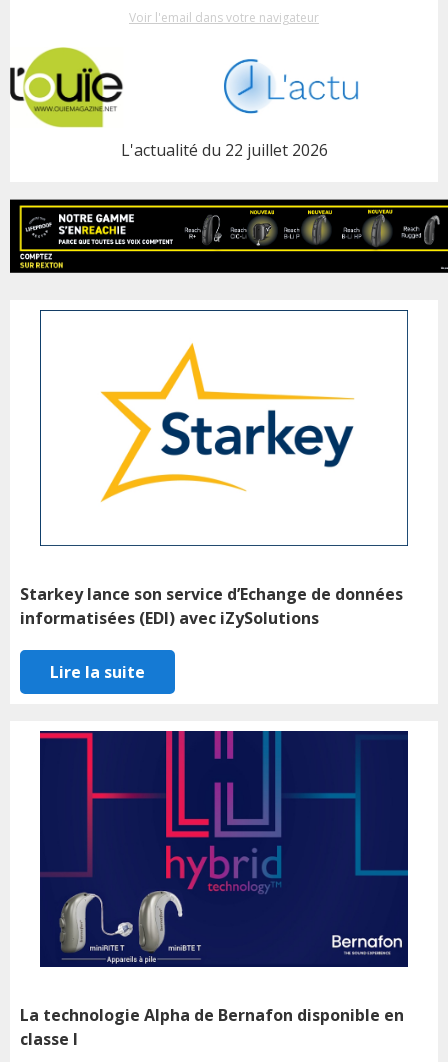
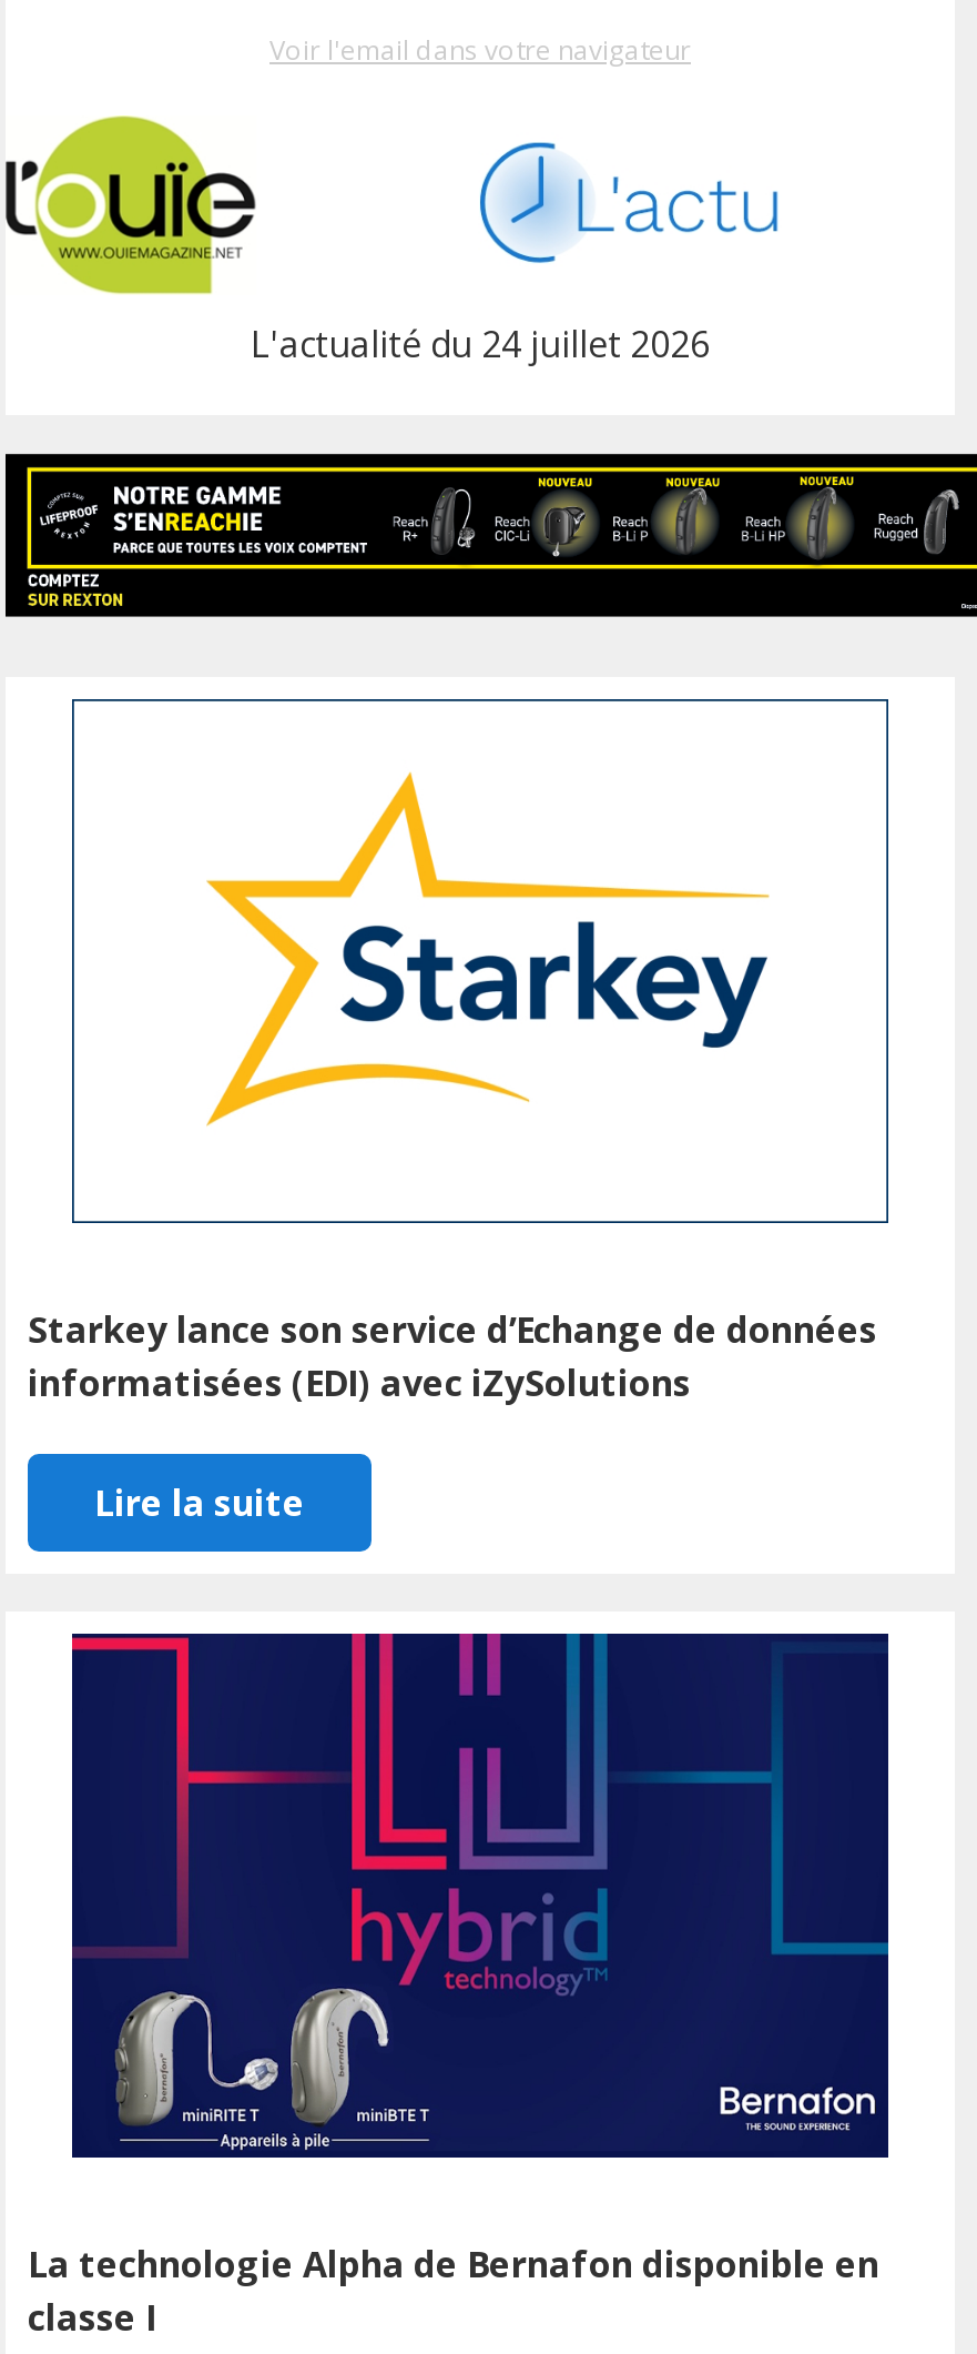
- L'actualité du 22 juillet 2026
+ L'actualité du 24 juillet 2026
